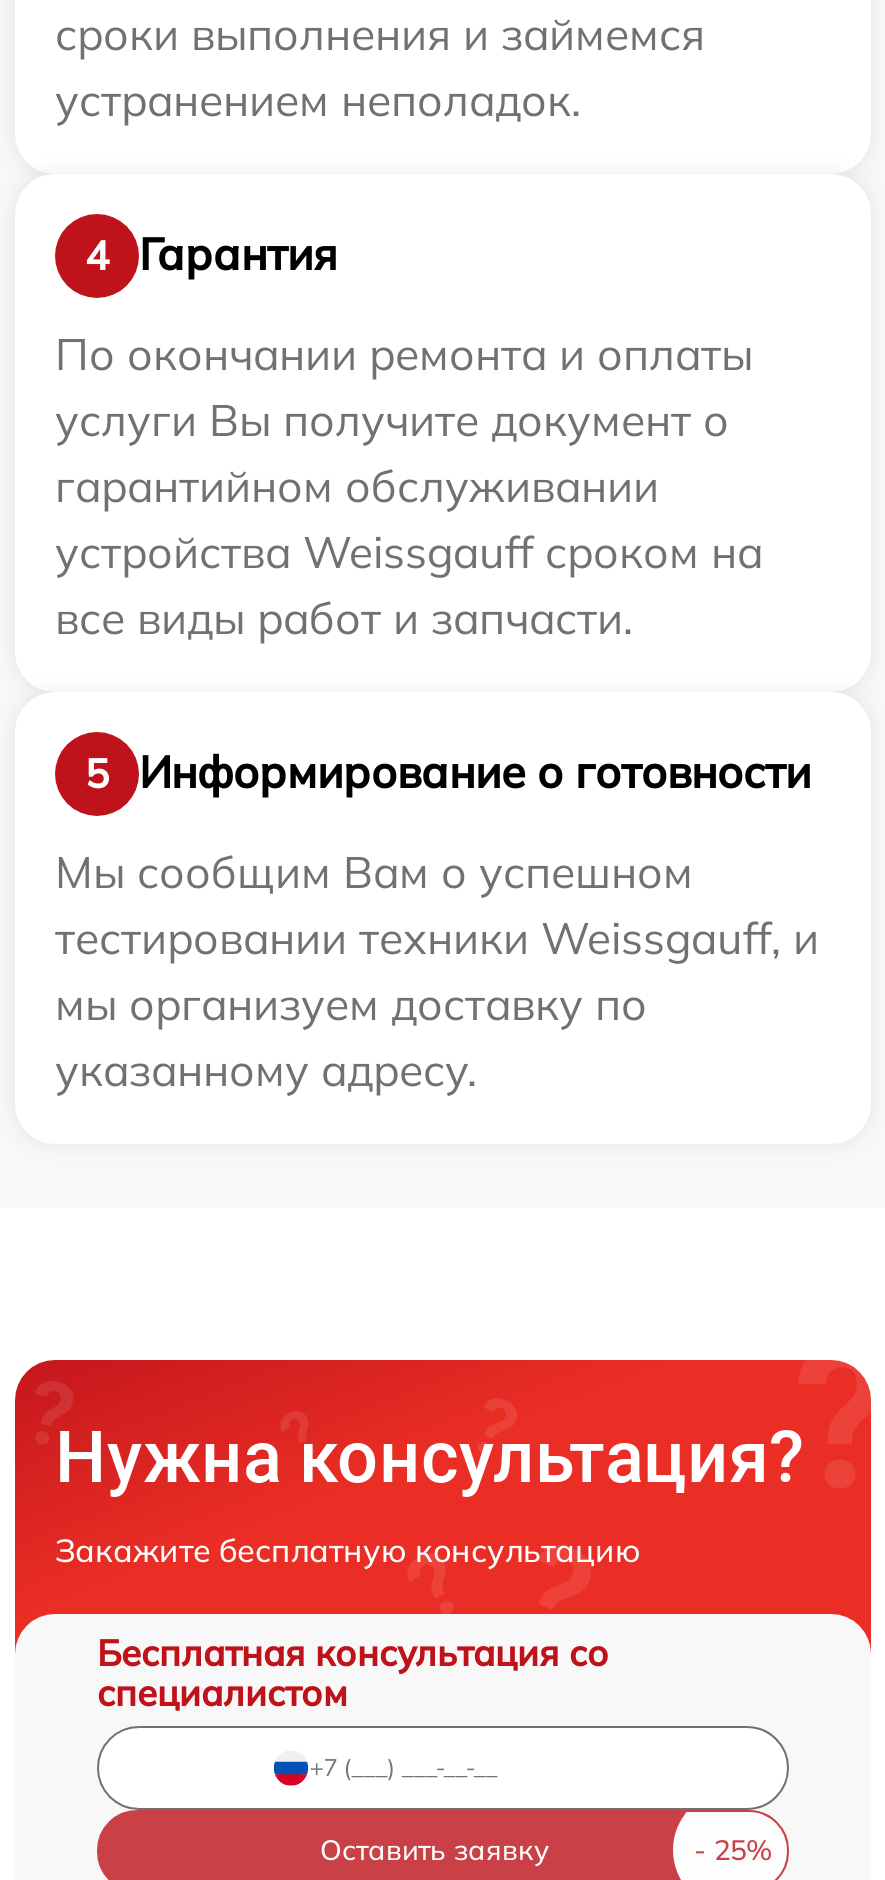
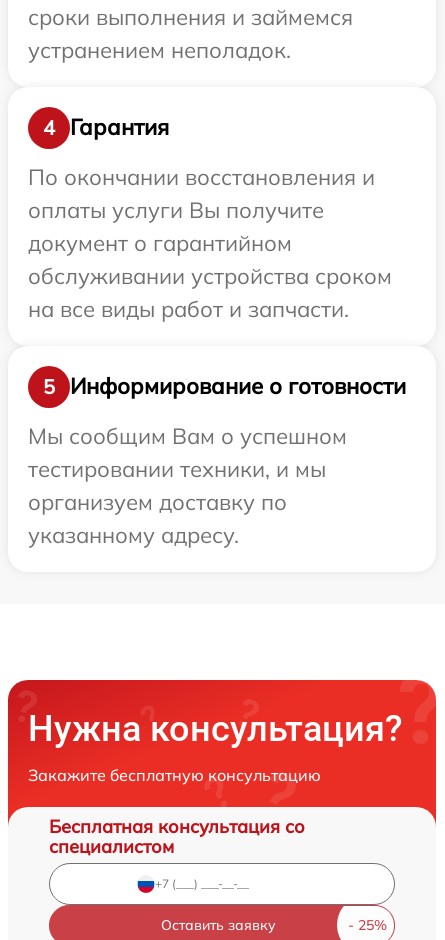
- По окончании ремонта и оплаты
- услуги Вы получите документ о
- гарантийном обслуживании
- устройства Weissgauff сроком на
- все виды работ и запчасти.
+ По окончании восстановления и
+ оплаты услуги Вы получите
+ документ о гарантийном
+ обслуживании устройства сроком
+ на все виды работ и запчасти.

- тестировании техники Weissgauff, и
- мы организуем доставку по
+ тестировании техники, и мы
+ организуем доставку по
